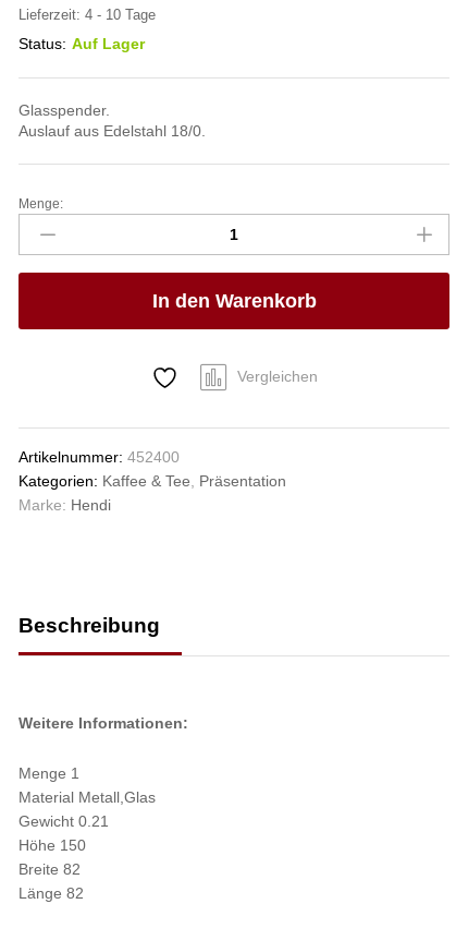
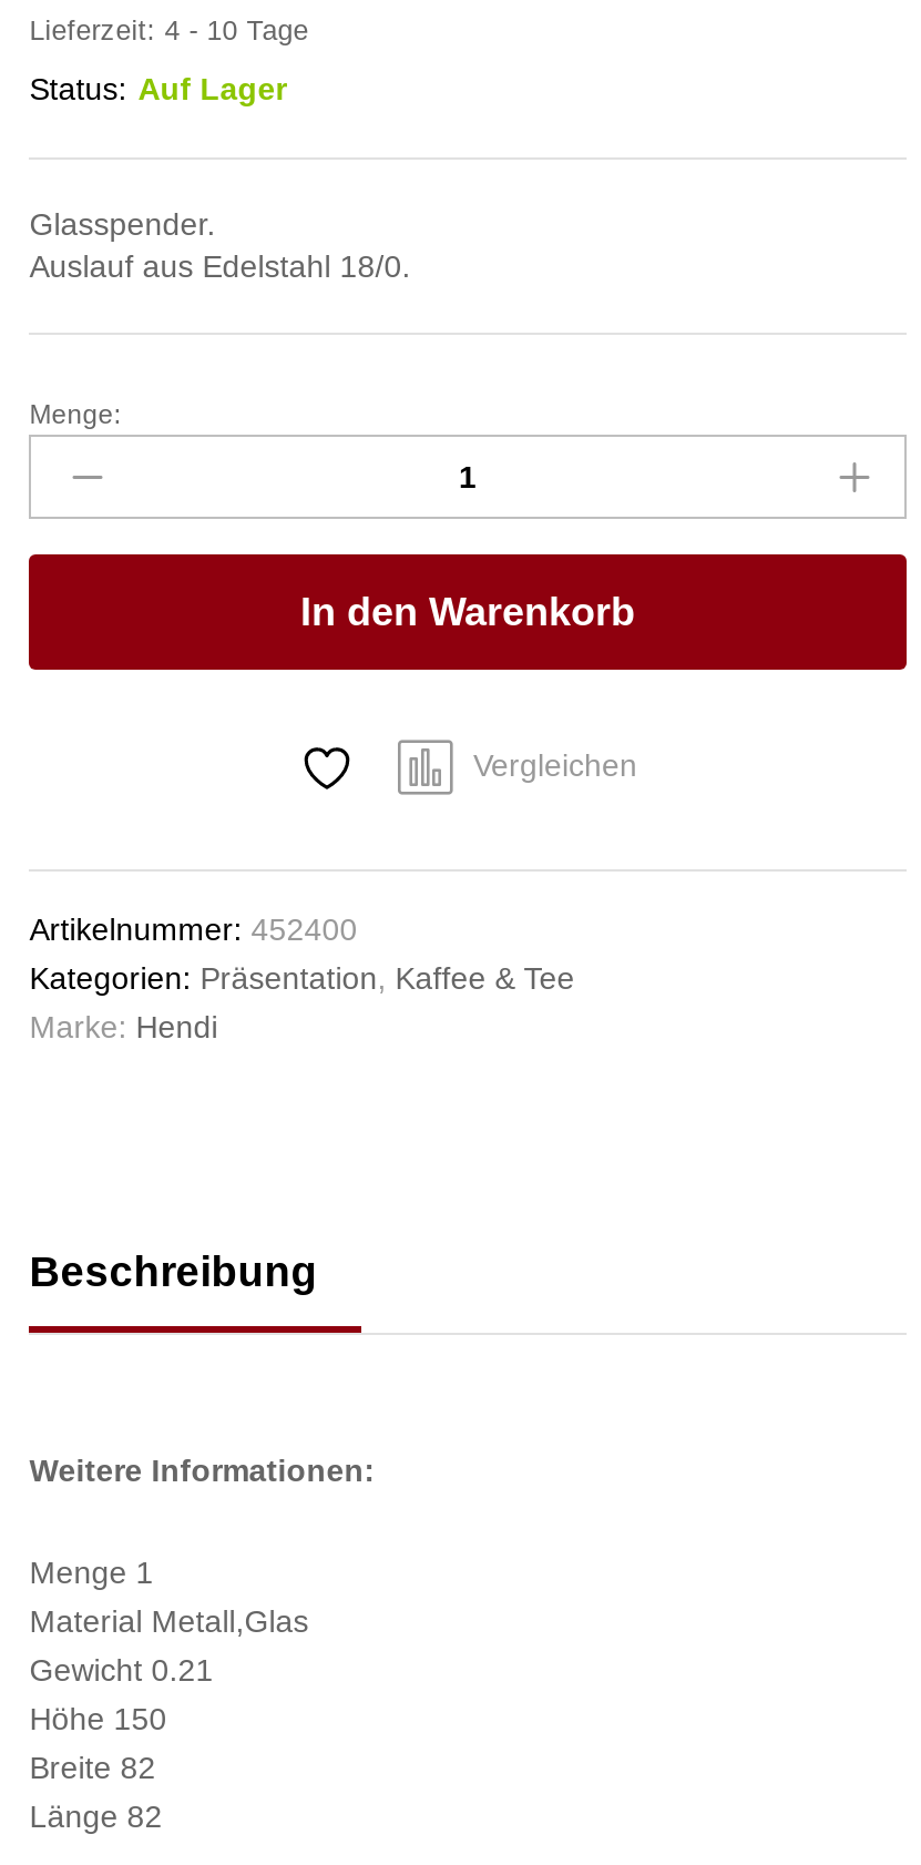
- Kategorien: Kaffee & Tee, Präsentation
+ Kategorien: Präsentation, Kaffee & Tee
